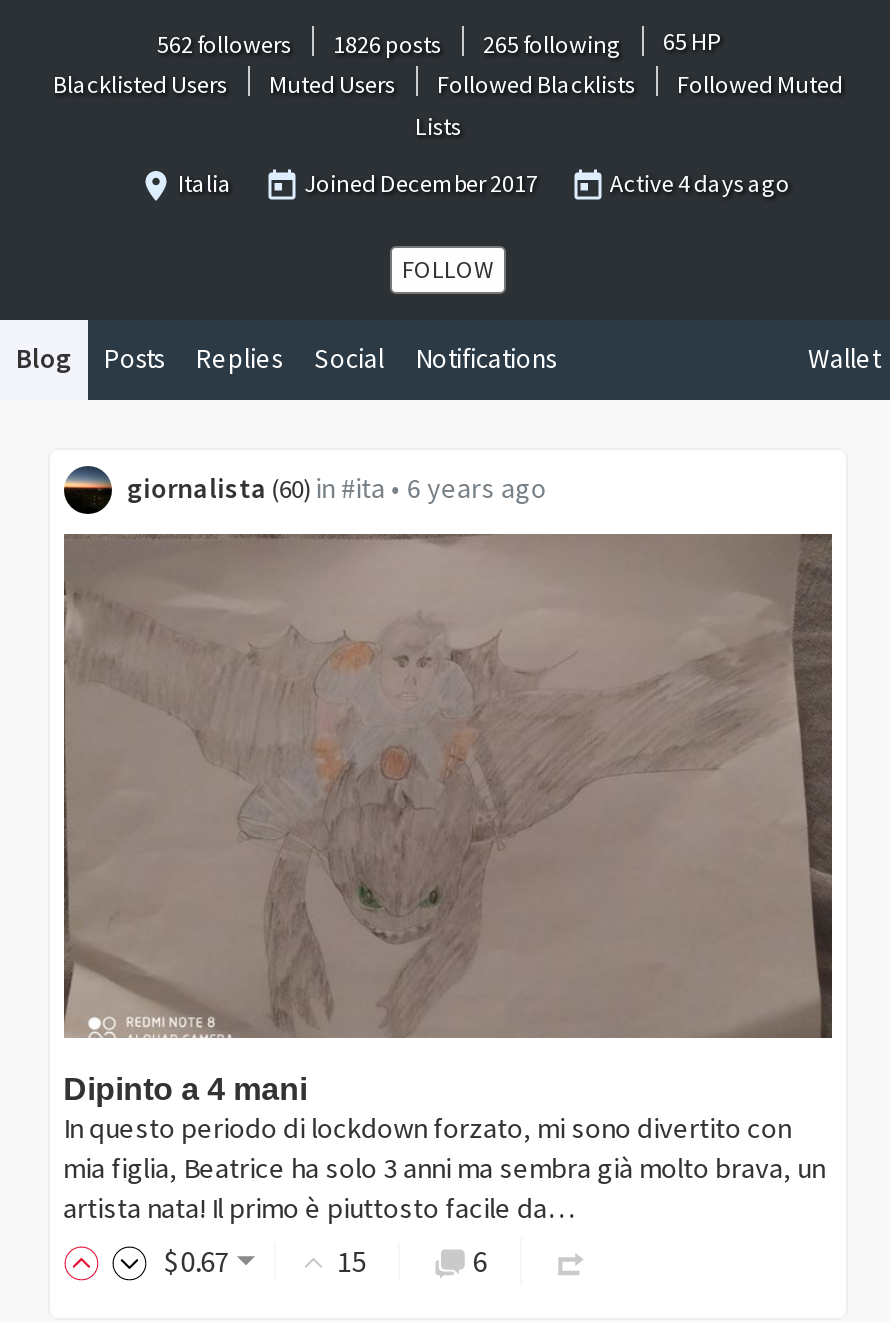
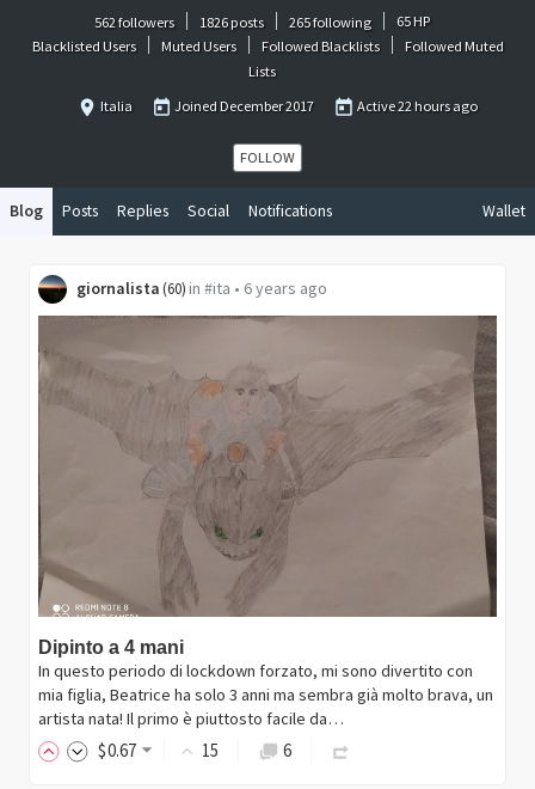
- Active 4 days ago
+ Active 22 hours ago
